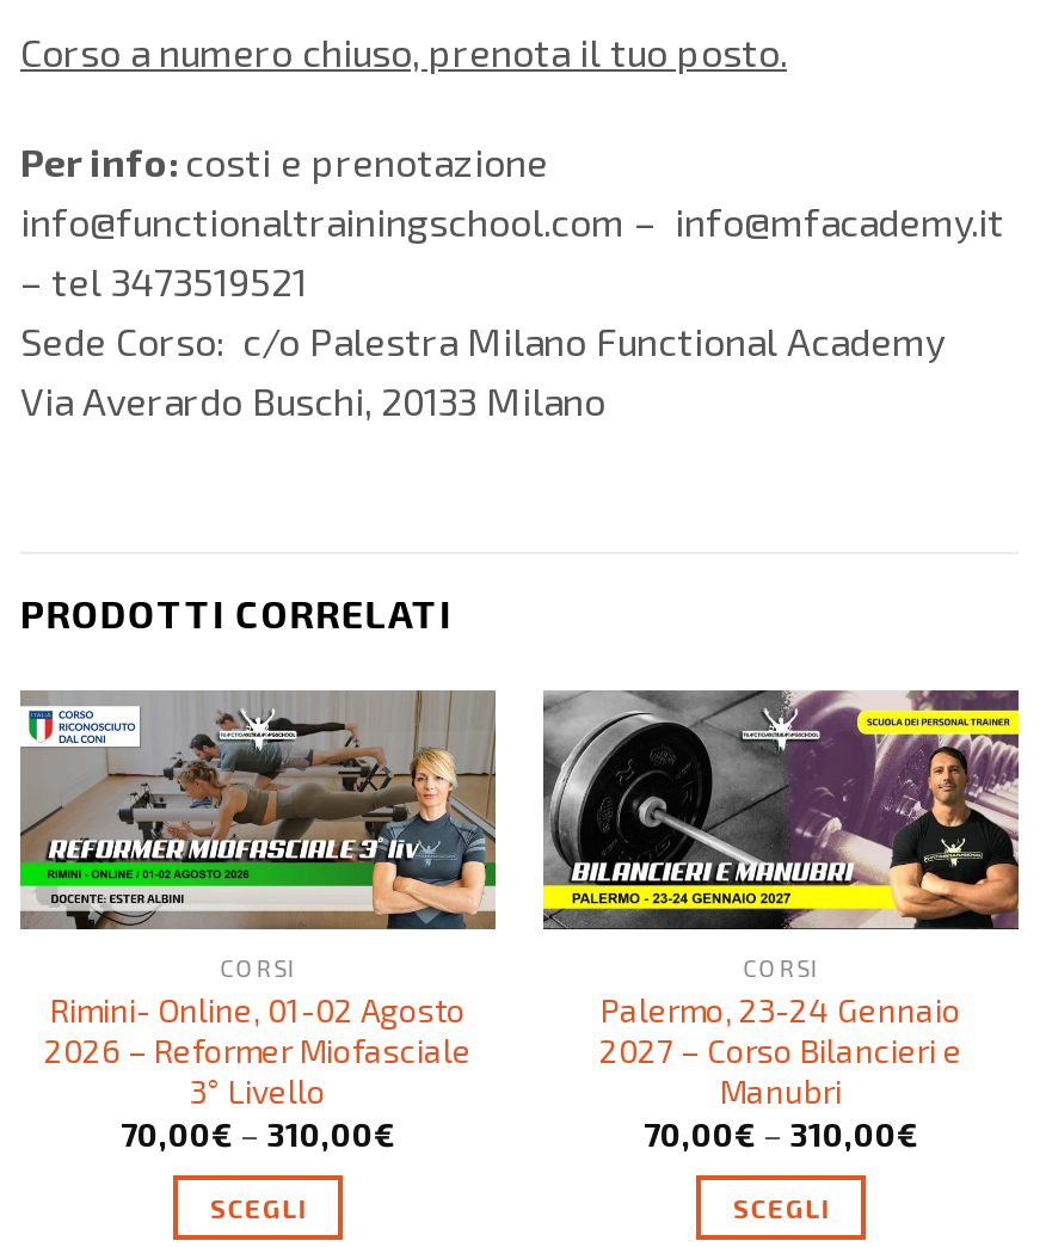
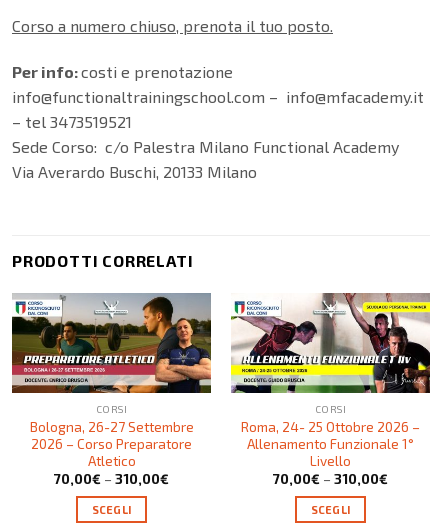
- [image]
- Rimini- Online, 01-02 Agosto
- 2026 – Reformer Miofasciale
- 3° Livello
+ [image]
+ Bologna, 26-27 Settembre
+ 2026 – Corso Preparatore
+ Atletico

- [image]
- Palermo, 23-24 Gennaio
- 2027 – Corso Bilancieri e
- Manubri
+ [image]
+ Roma, 24- 25 Ottobre 2026 –
+ Allenamento Funzionale 1°
+ Livello
